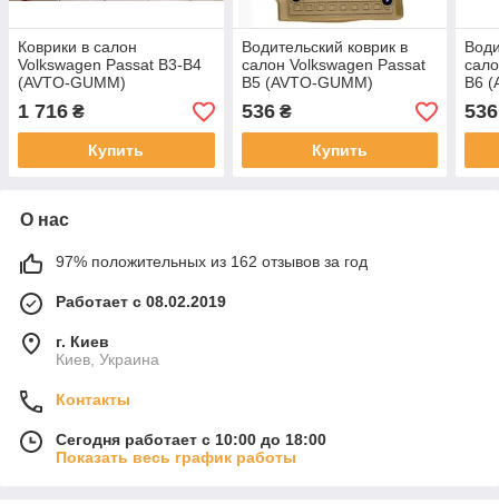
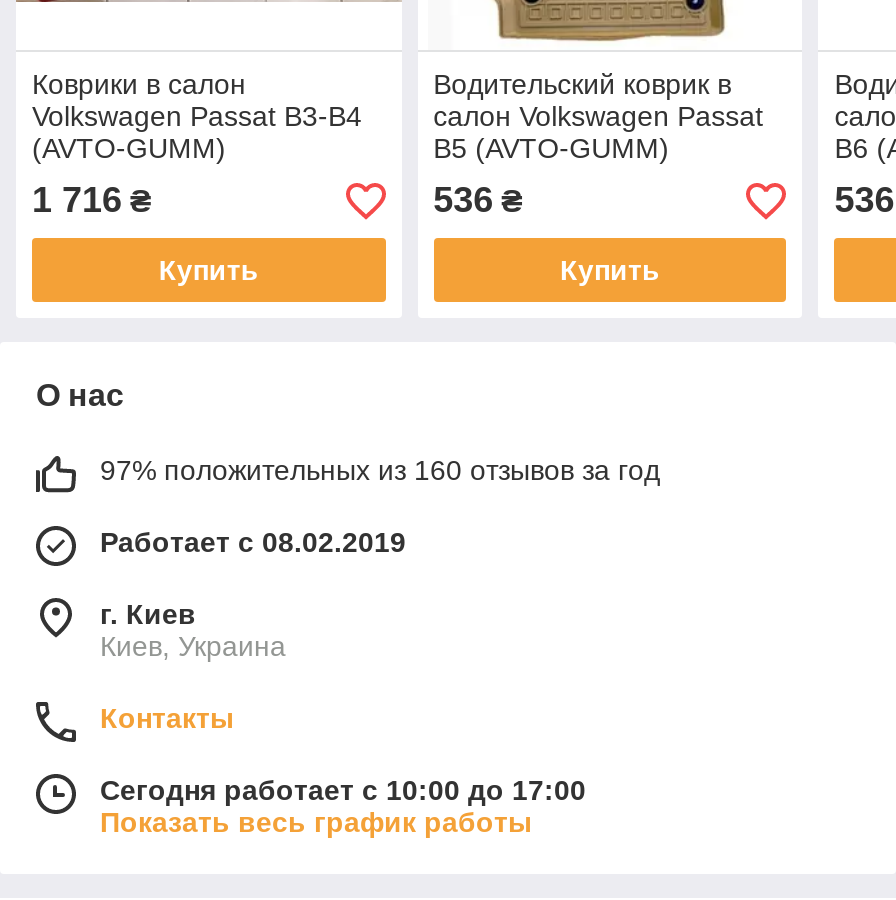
- 97% положительных из 162 отзывов за год
+ 97% положительных из 160 отзывов за год

- Сегодня работает с 10:00 до 18:00
+ Сегодня работает с 10:00 до 17:00
